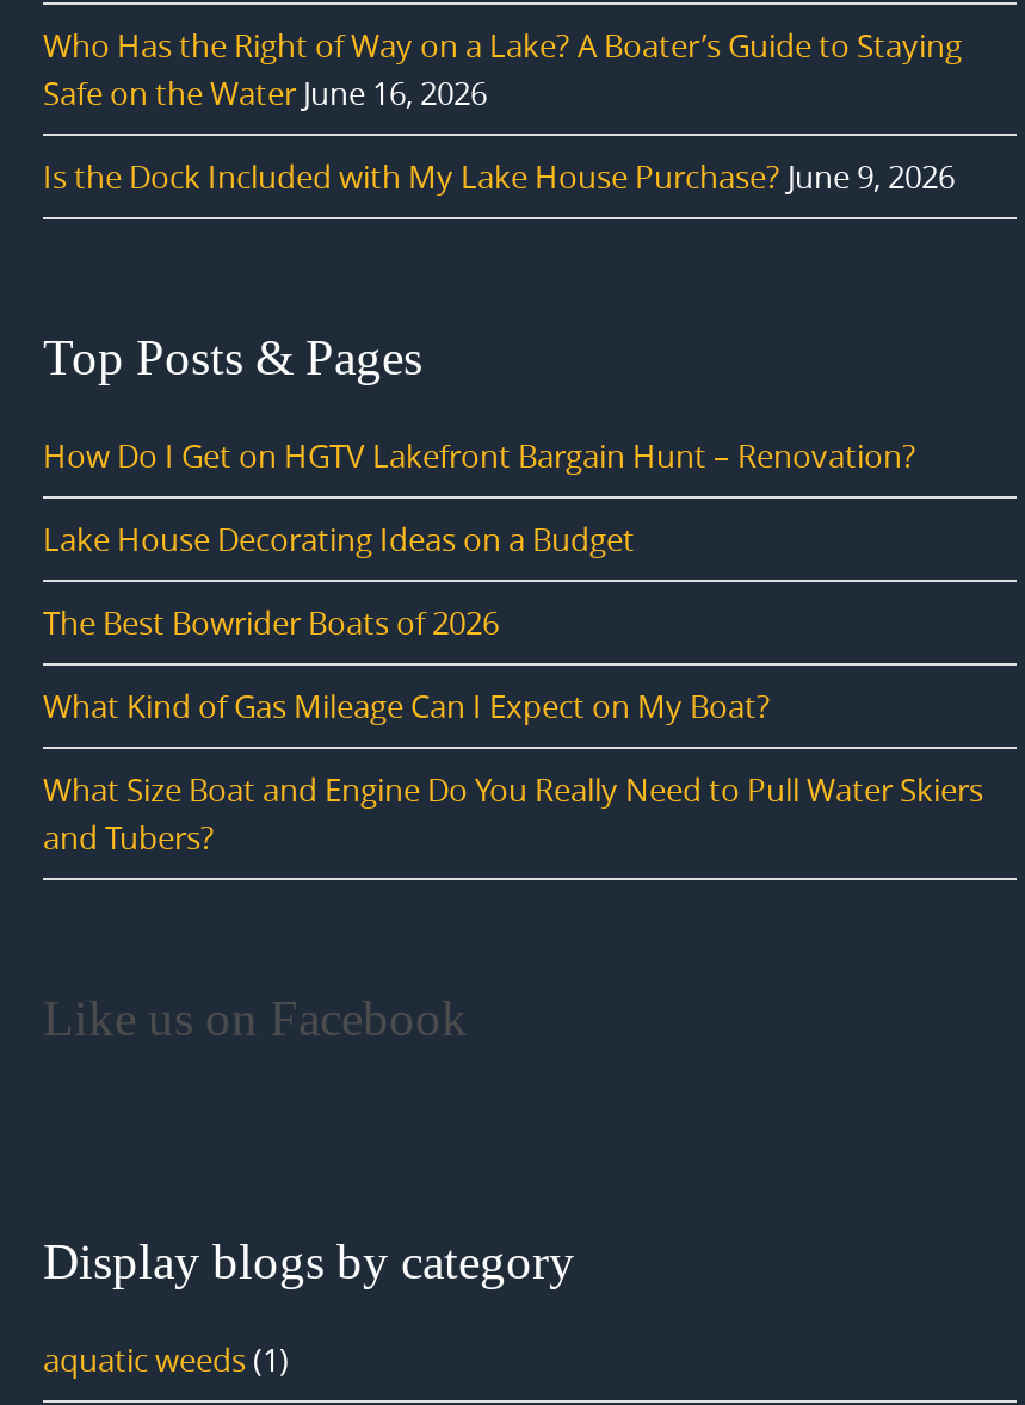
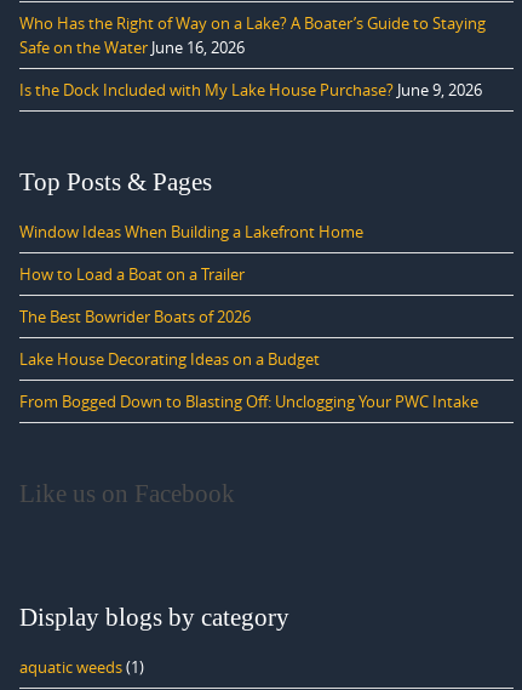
+ How to Load a Boat on a Trailer

- How Do I Get on HGTV Lakefront Bargain Hunt – Renovation?
+ Window Ideas When Building a Lakefront Home

moved down: Lake House Decorating Ideas on a Budget

- What Kind of Gas Mileage Can I Expect on My Boat?

- What Size Boat and Engine Do You Really Need to Pull Water Skiers
- and Tubers?
+ From Bogged Down to Blasting Off: Unclogging Your PWC Intake
